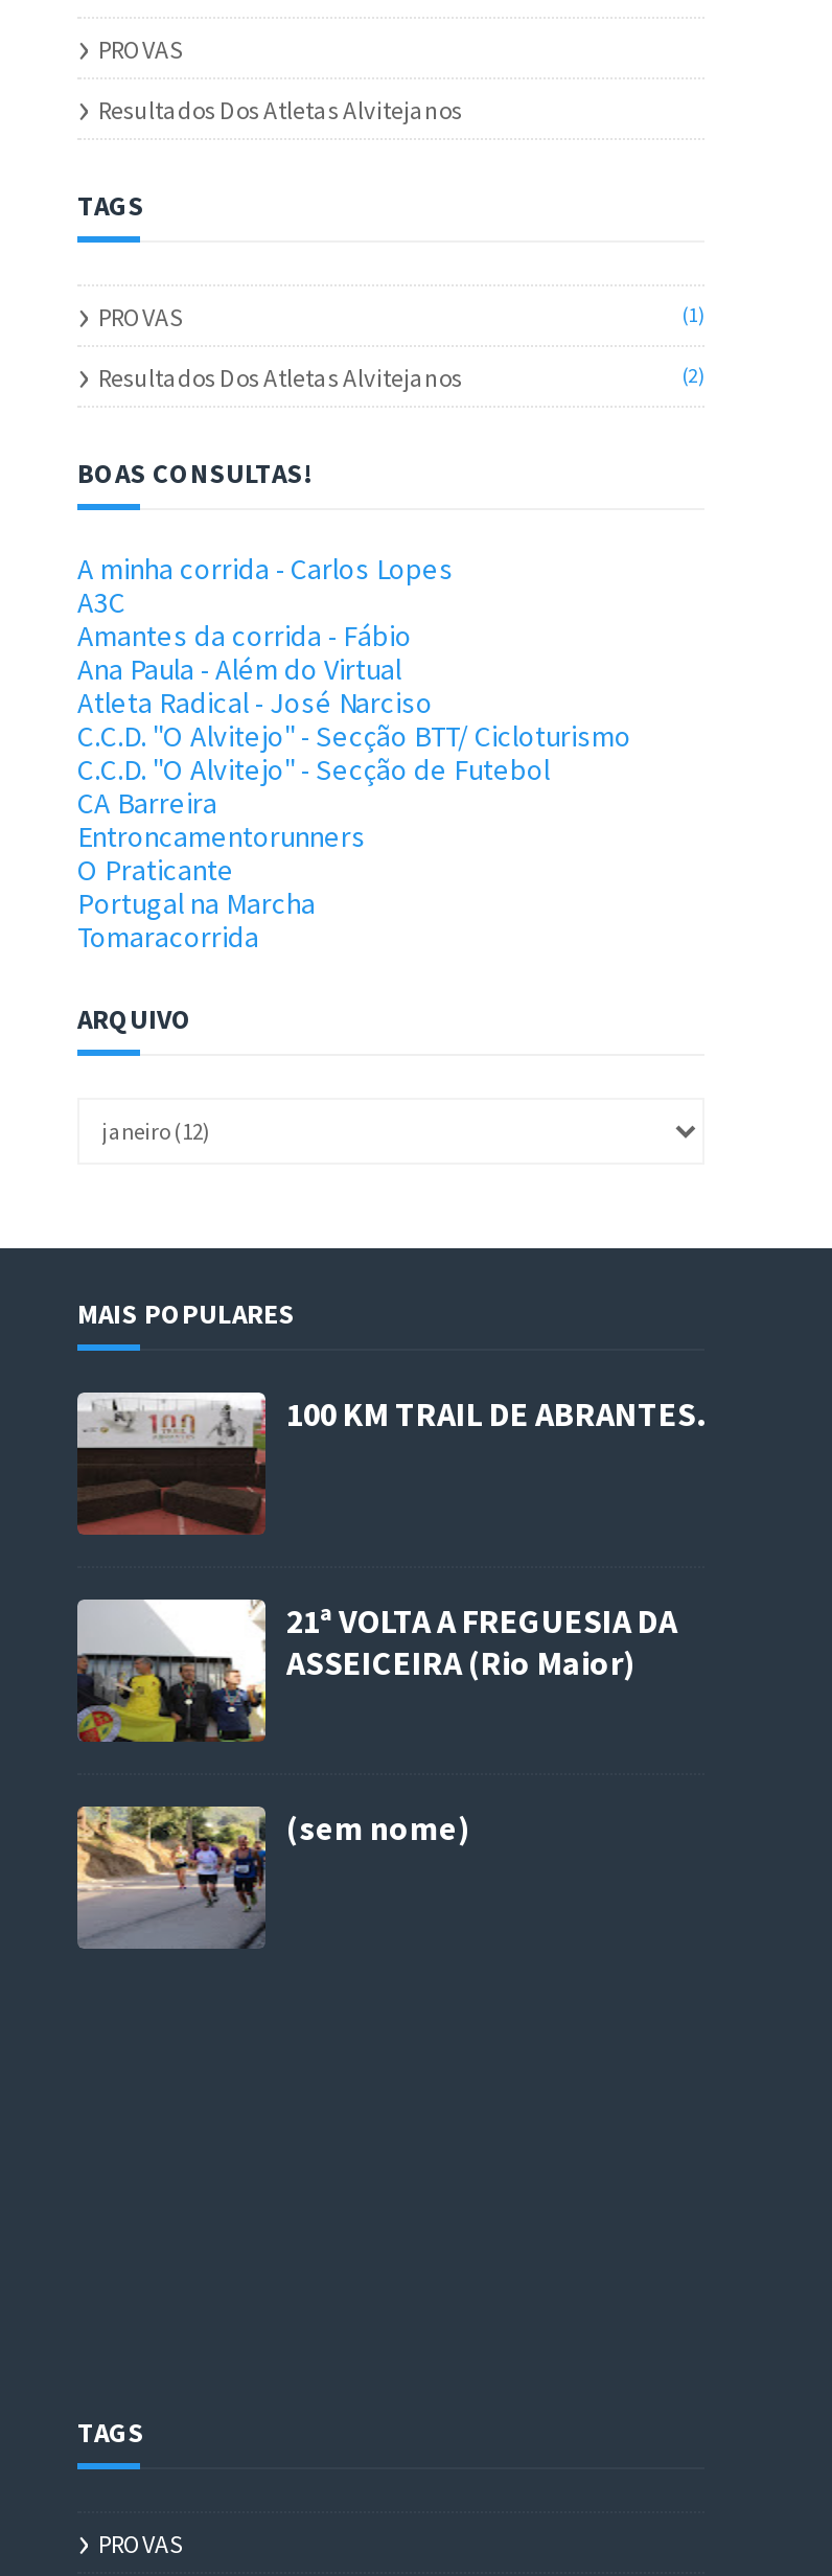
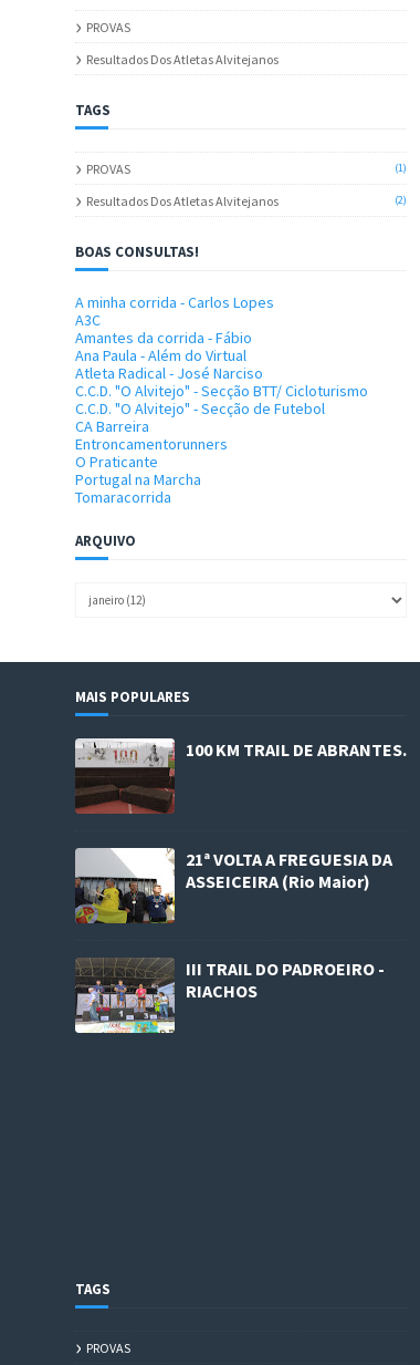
- [image]
- (sem nome)
+ [image]
+ III TRAIL DO PADROEIRO -
+ RIACHOS
